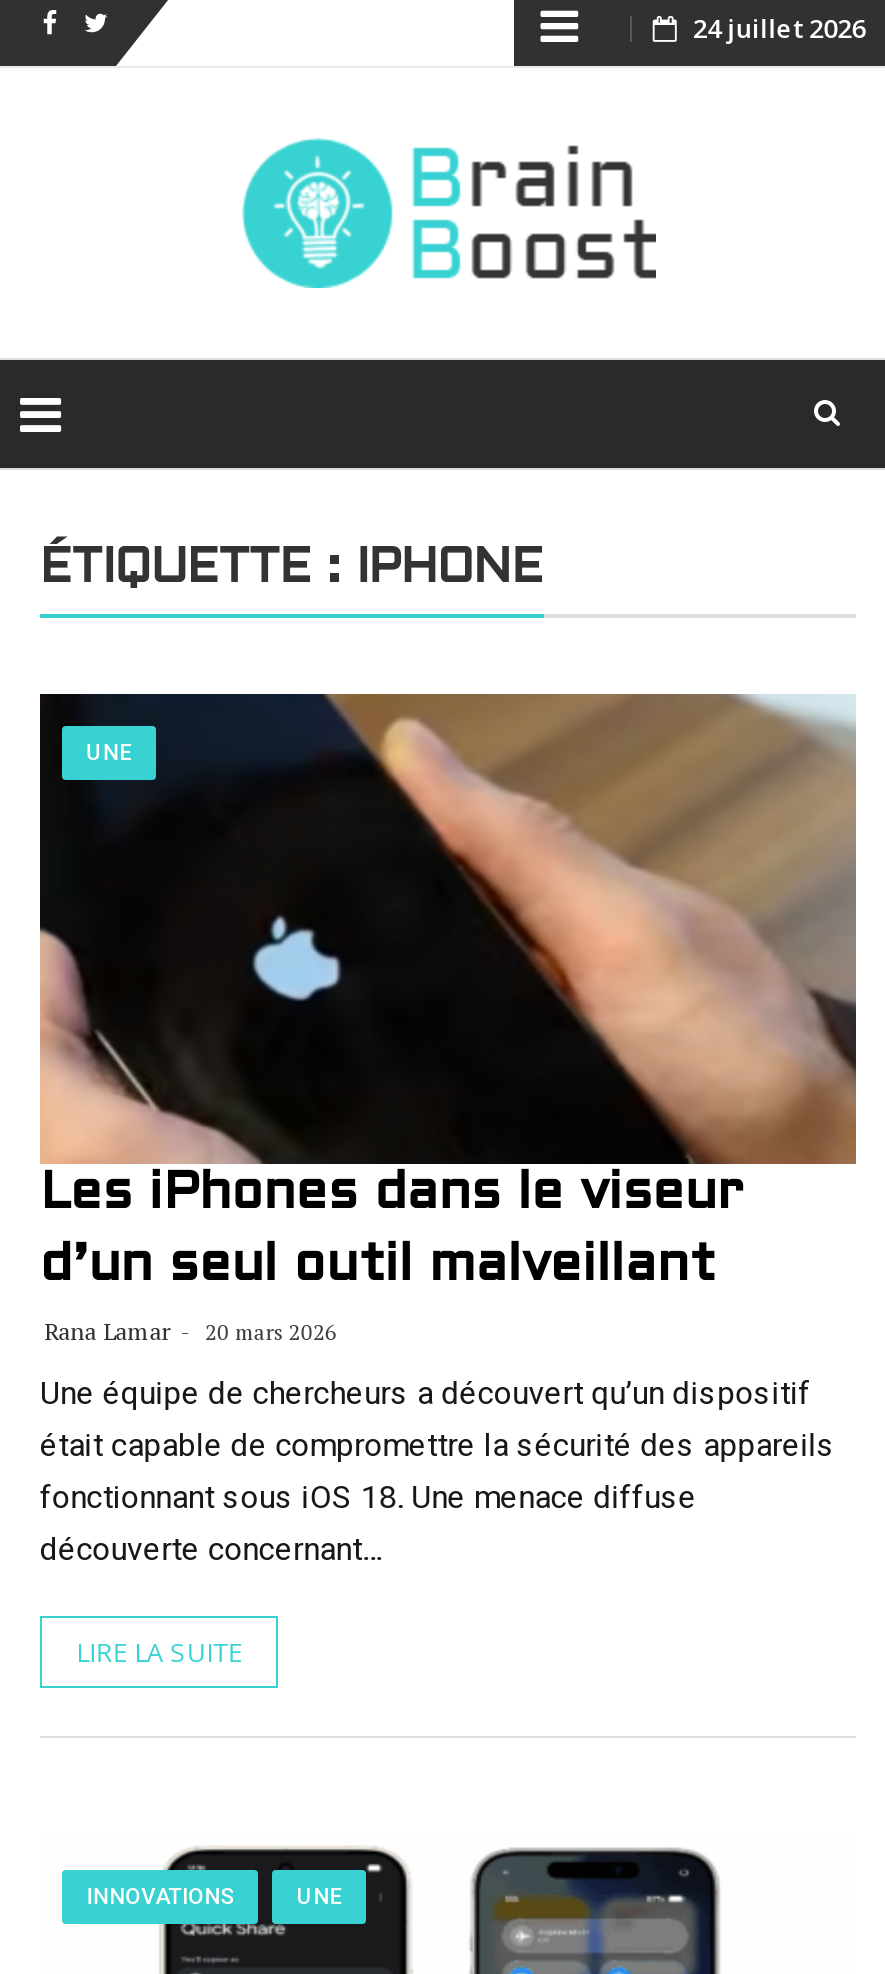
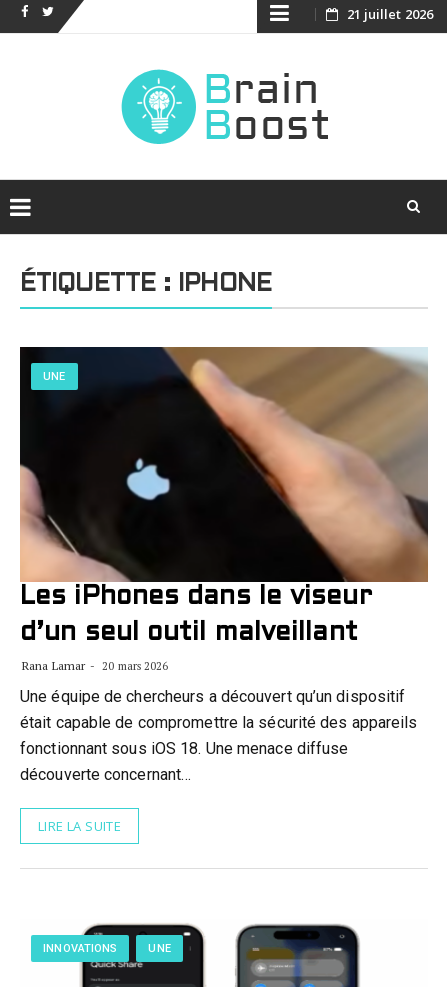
- 24 juillet 2026
+ 21 juillet 2026
